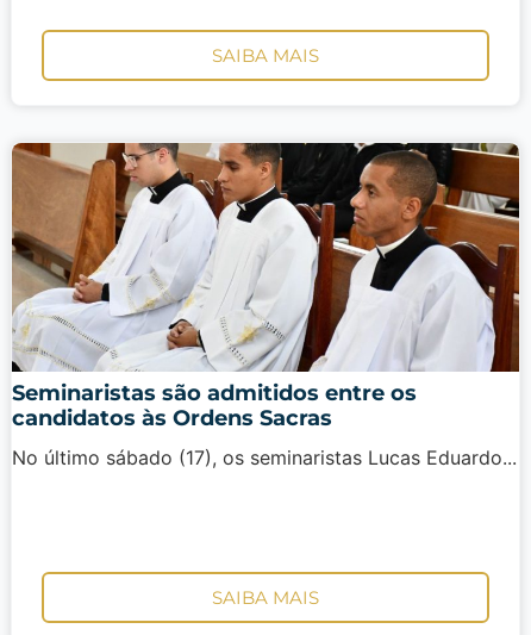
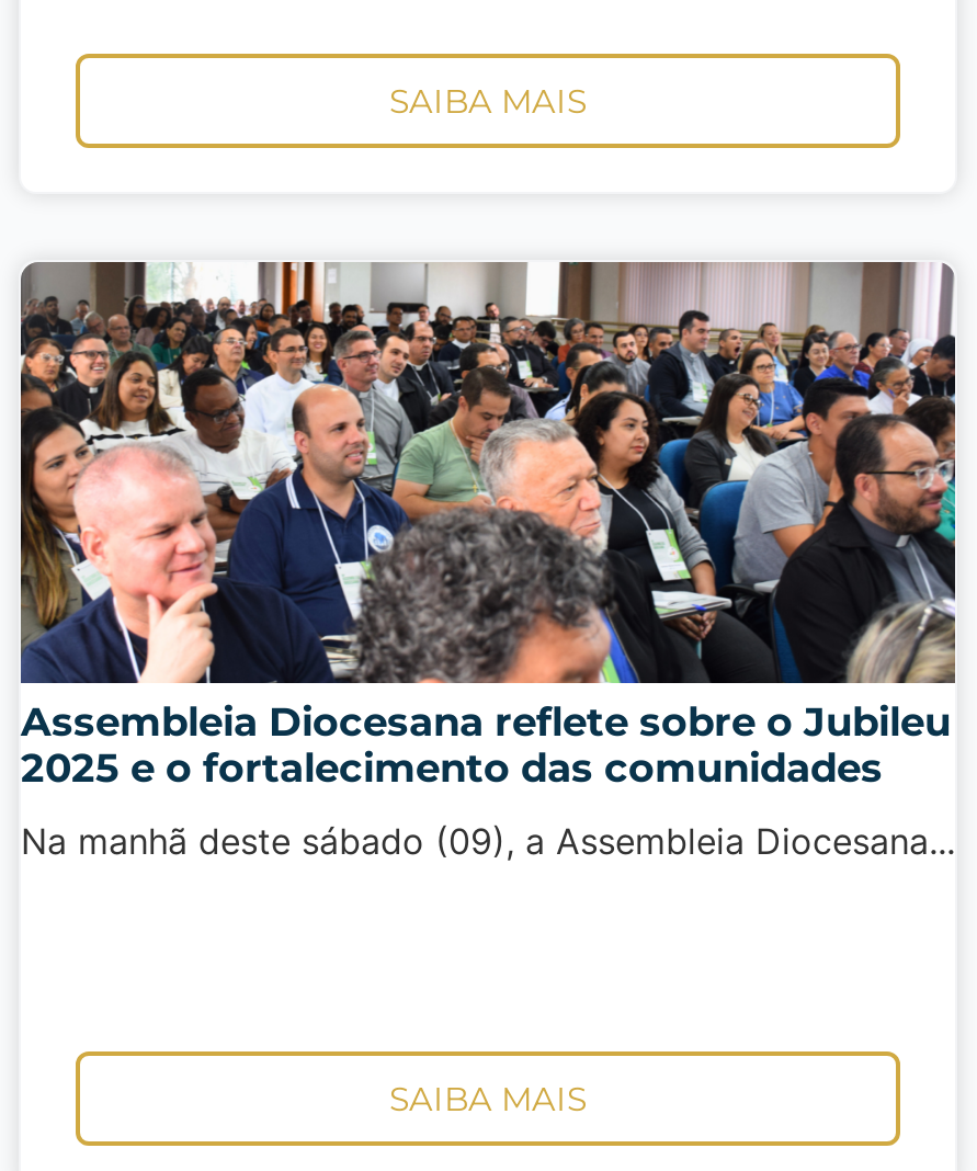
- [image]
- Seminaristas são admitidos entre os
- candidatos às Ordens Sacras
+ [image]
+ Assembleia Diocesana reflete sobre o Jubileu
+ 2025 e o fortalecimento das comunidades

- No último sábado (17), os seminaristas Lucas Eduardo...
+ Na manhã deste sábado (09), a Assembleia Diocesana...
